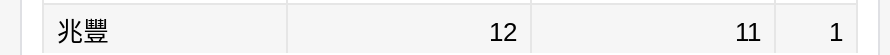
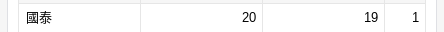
- 兆豐
- 12
- 11
+ 國泰
+ 20
+ 19
